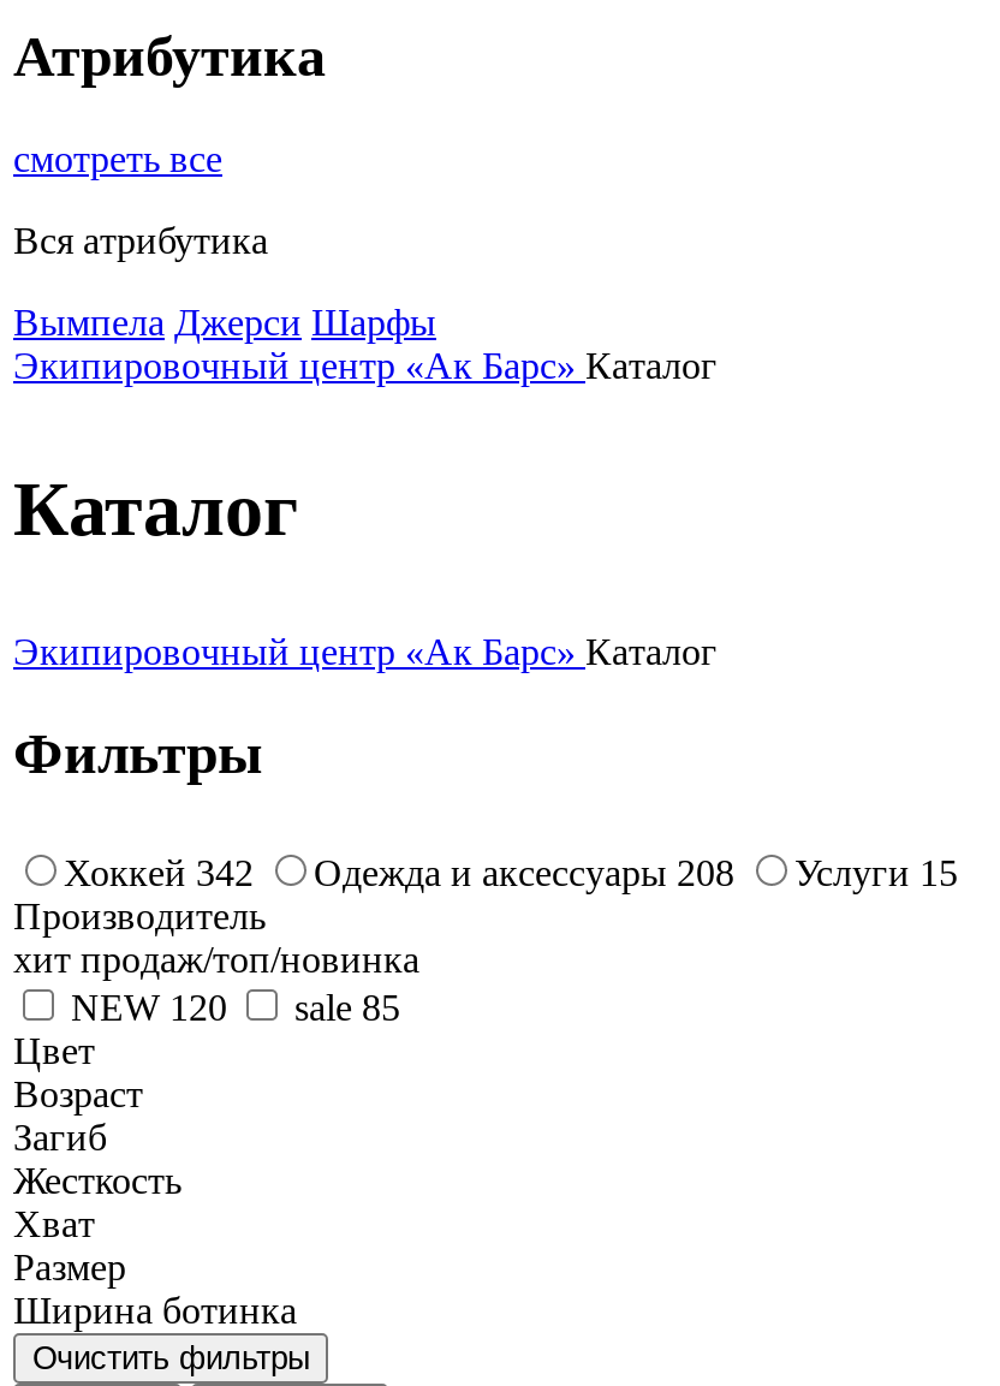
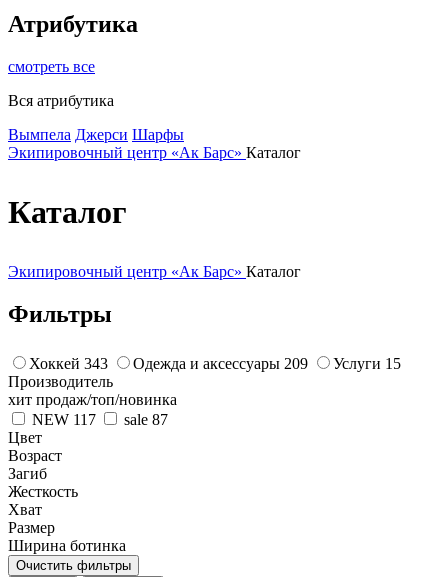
- Хоккей 342
+ Хоккей 343

- Одежда и аксессуары 208
+ Одежда и аксессуары 209

- NEW 120
+ NEW 117

- sale 85
+ sale 87
